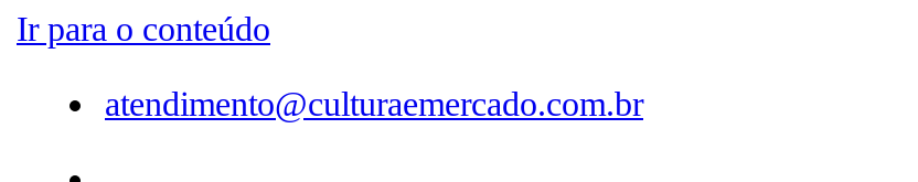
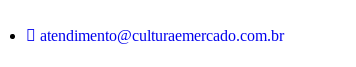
- Ir para o conteúdo
